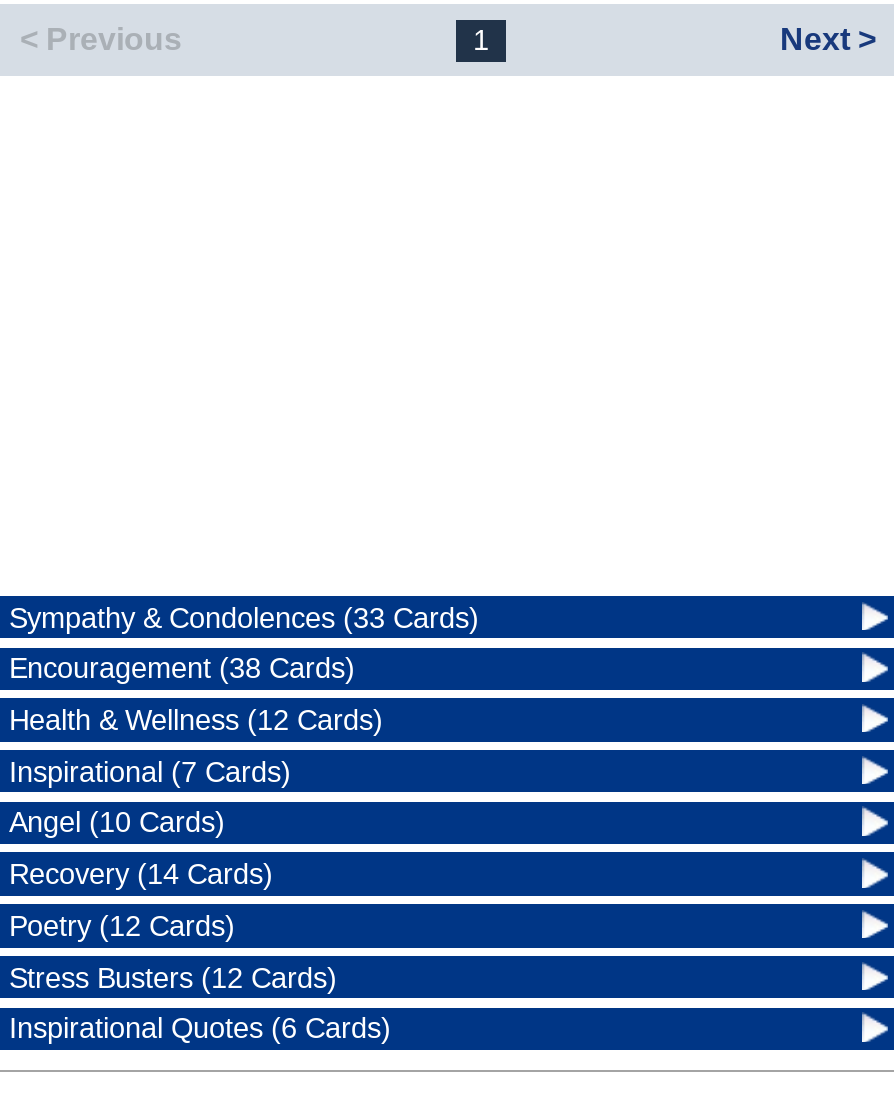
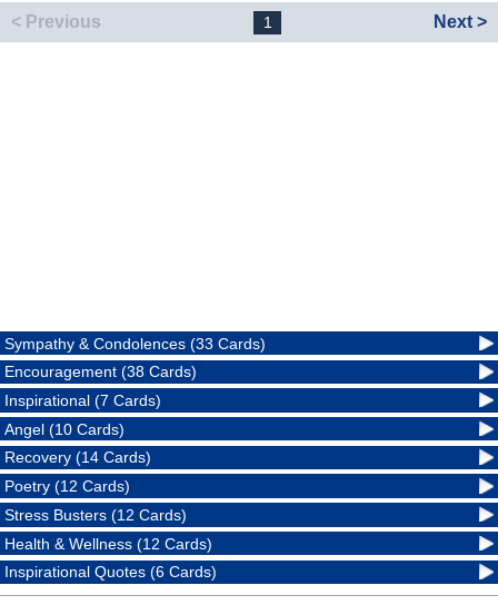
moved down: Health & Wellness (12 Cards)

moved up: Inspirational (7 Cards) | Angel (10 Cards) | Recovery (14 Cards) | Poetry (12 Cards) | Stress Busters (12 Cards)
